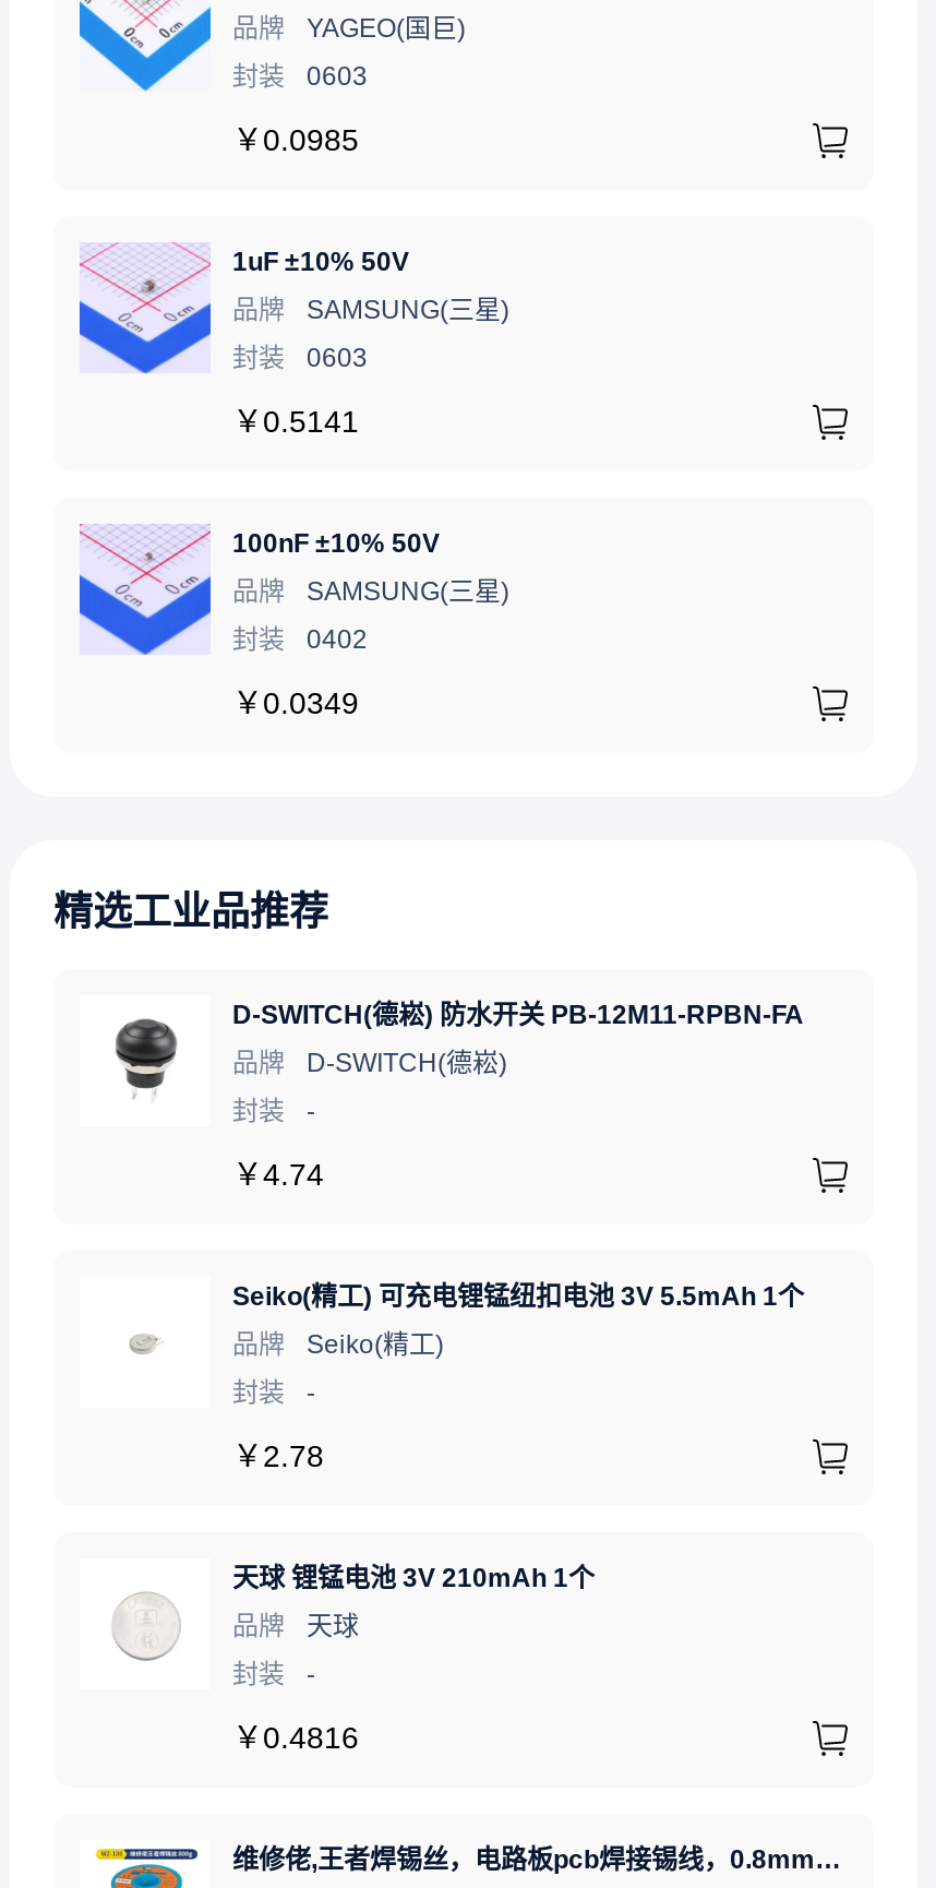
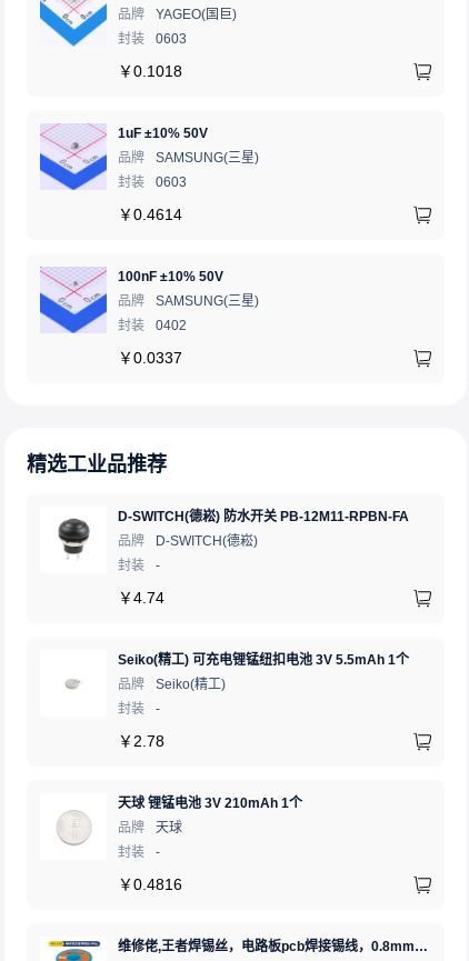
- ￥0.0985
+ ￥0.1018

- ￥0.5141
+ ￥0.4614

- ￥0.0349
+ ￥0.0337
